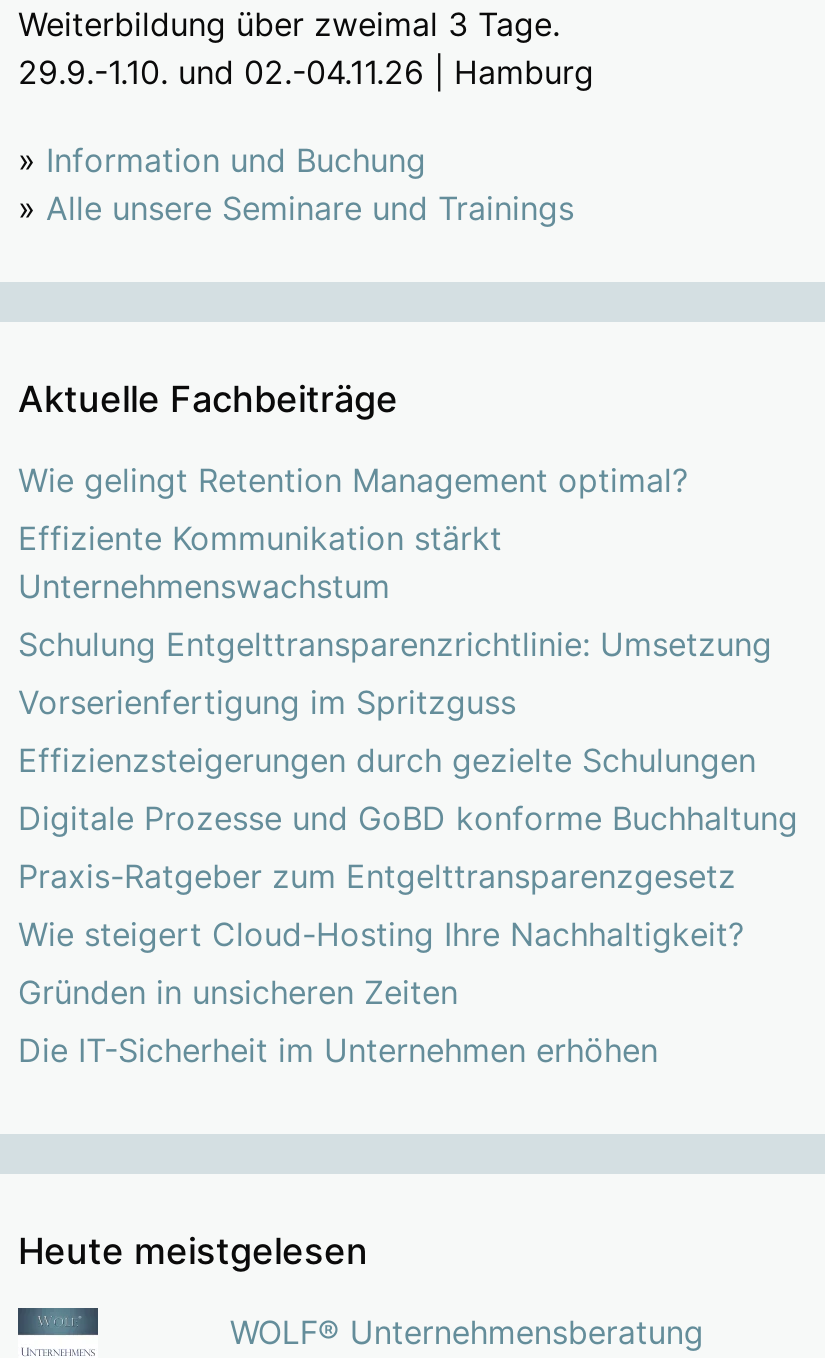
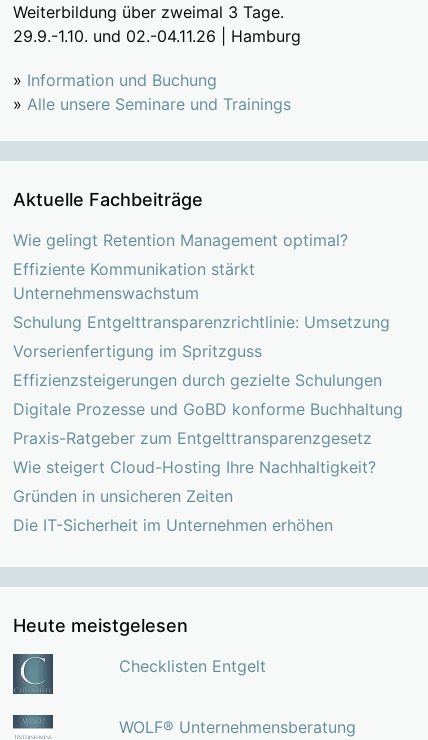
+ [image]

+ Checklisten Entgelt
